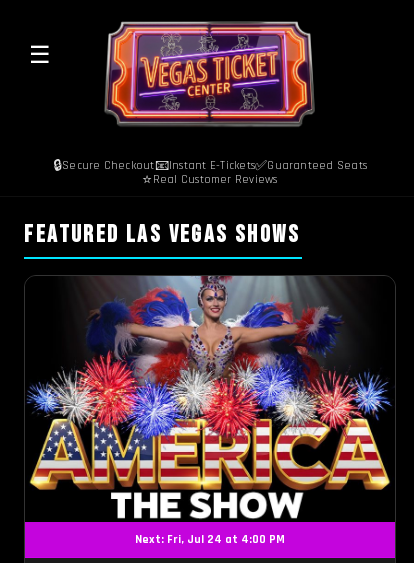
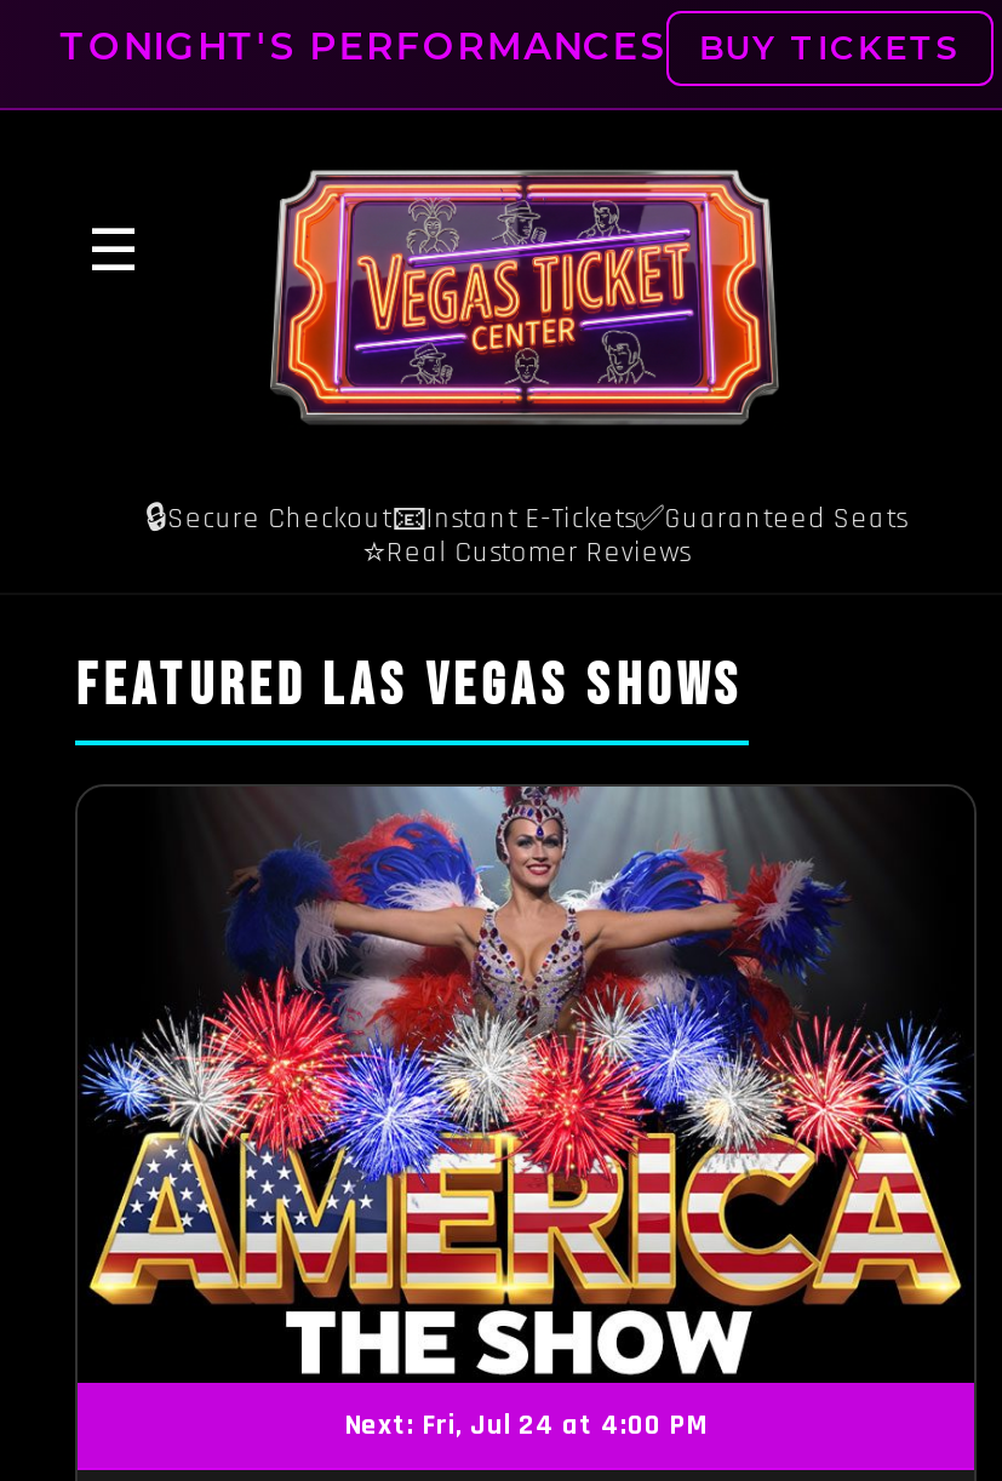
+ TONIGHT'S PERFORMANCES
+ BUY TICKETS
